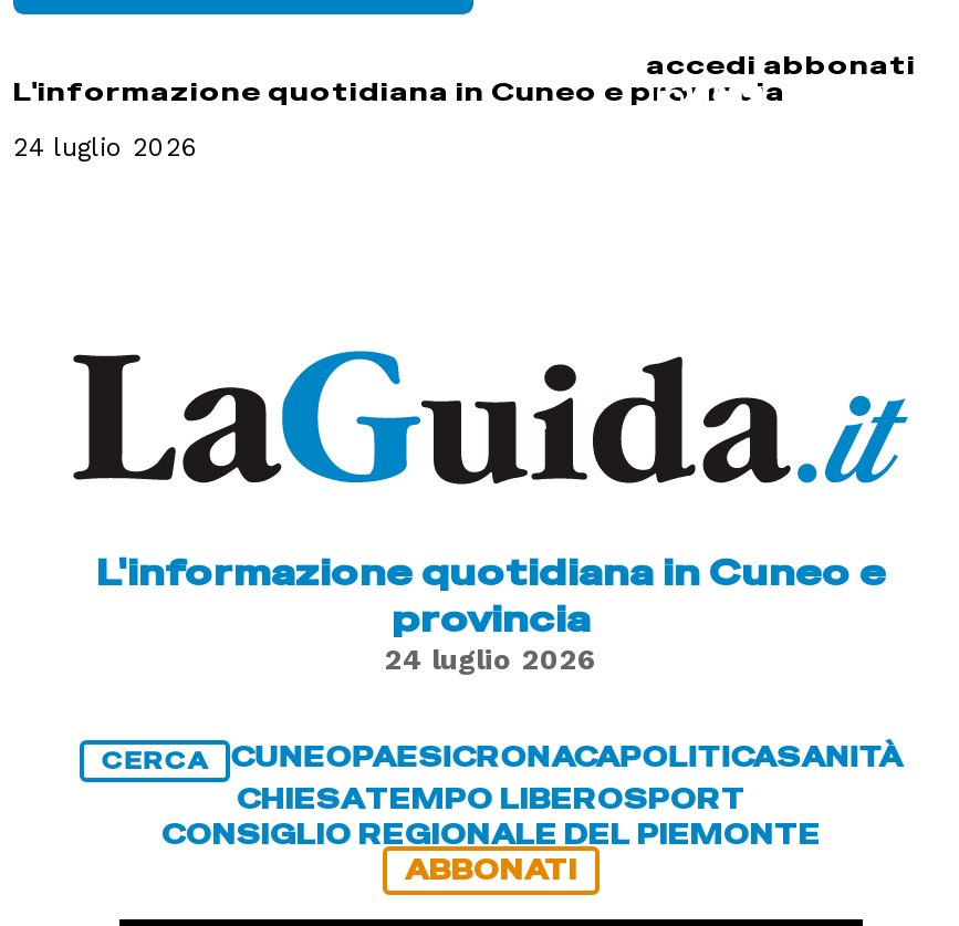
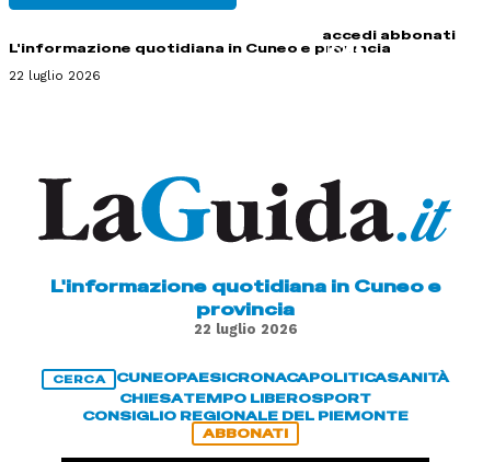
- 24 luglio 2026
+ 22 luglio 2026

- 24 luglio 2026
+ 22 luglio 2026
